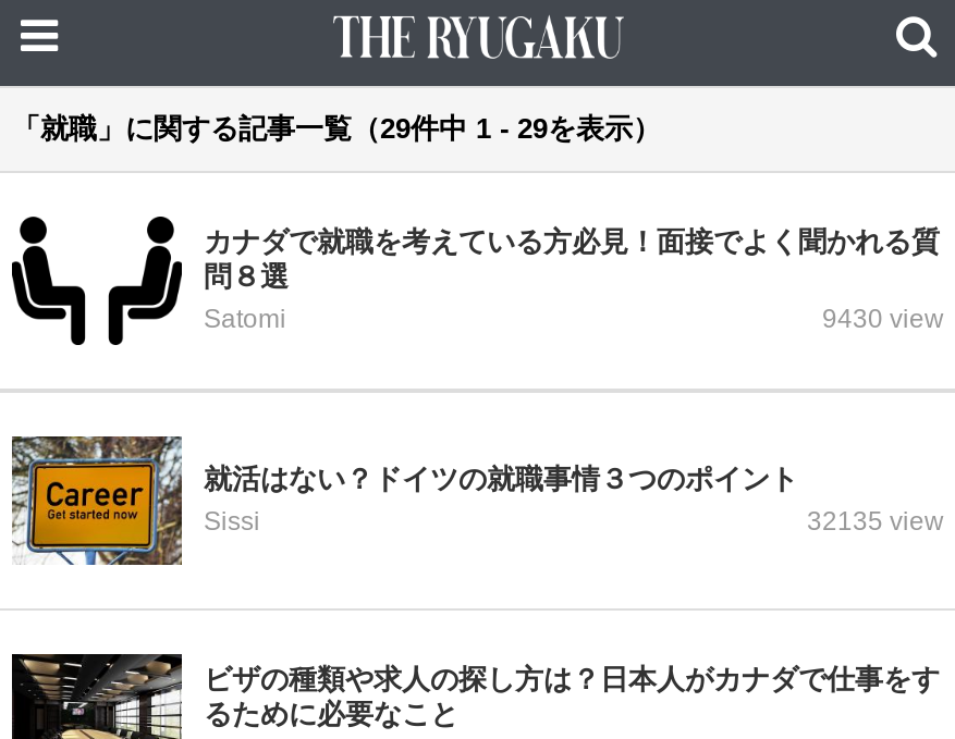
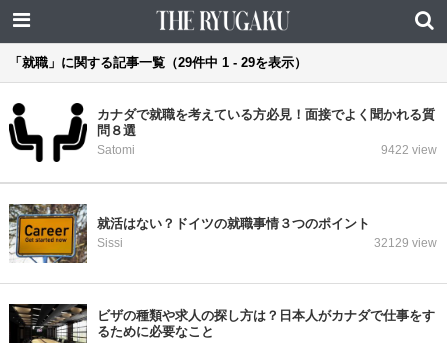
- 9430 view
+ 9422 view

- 32135 view
+ 32129 view
